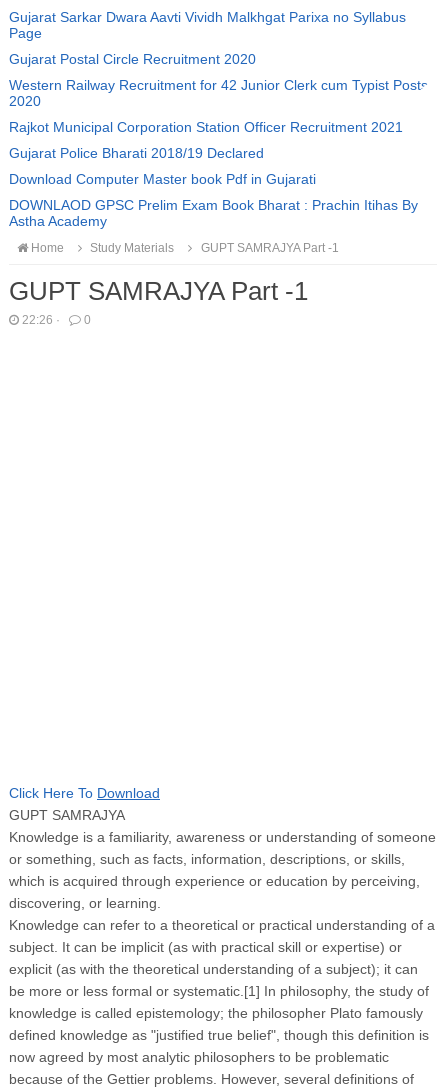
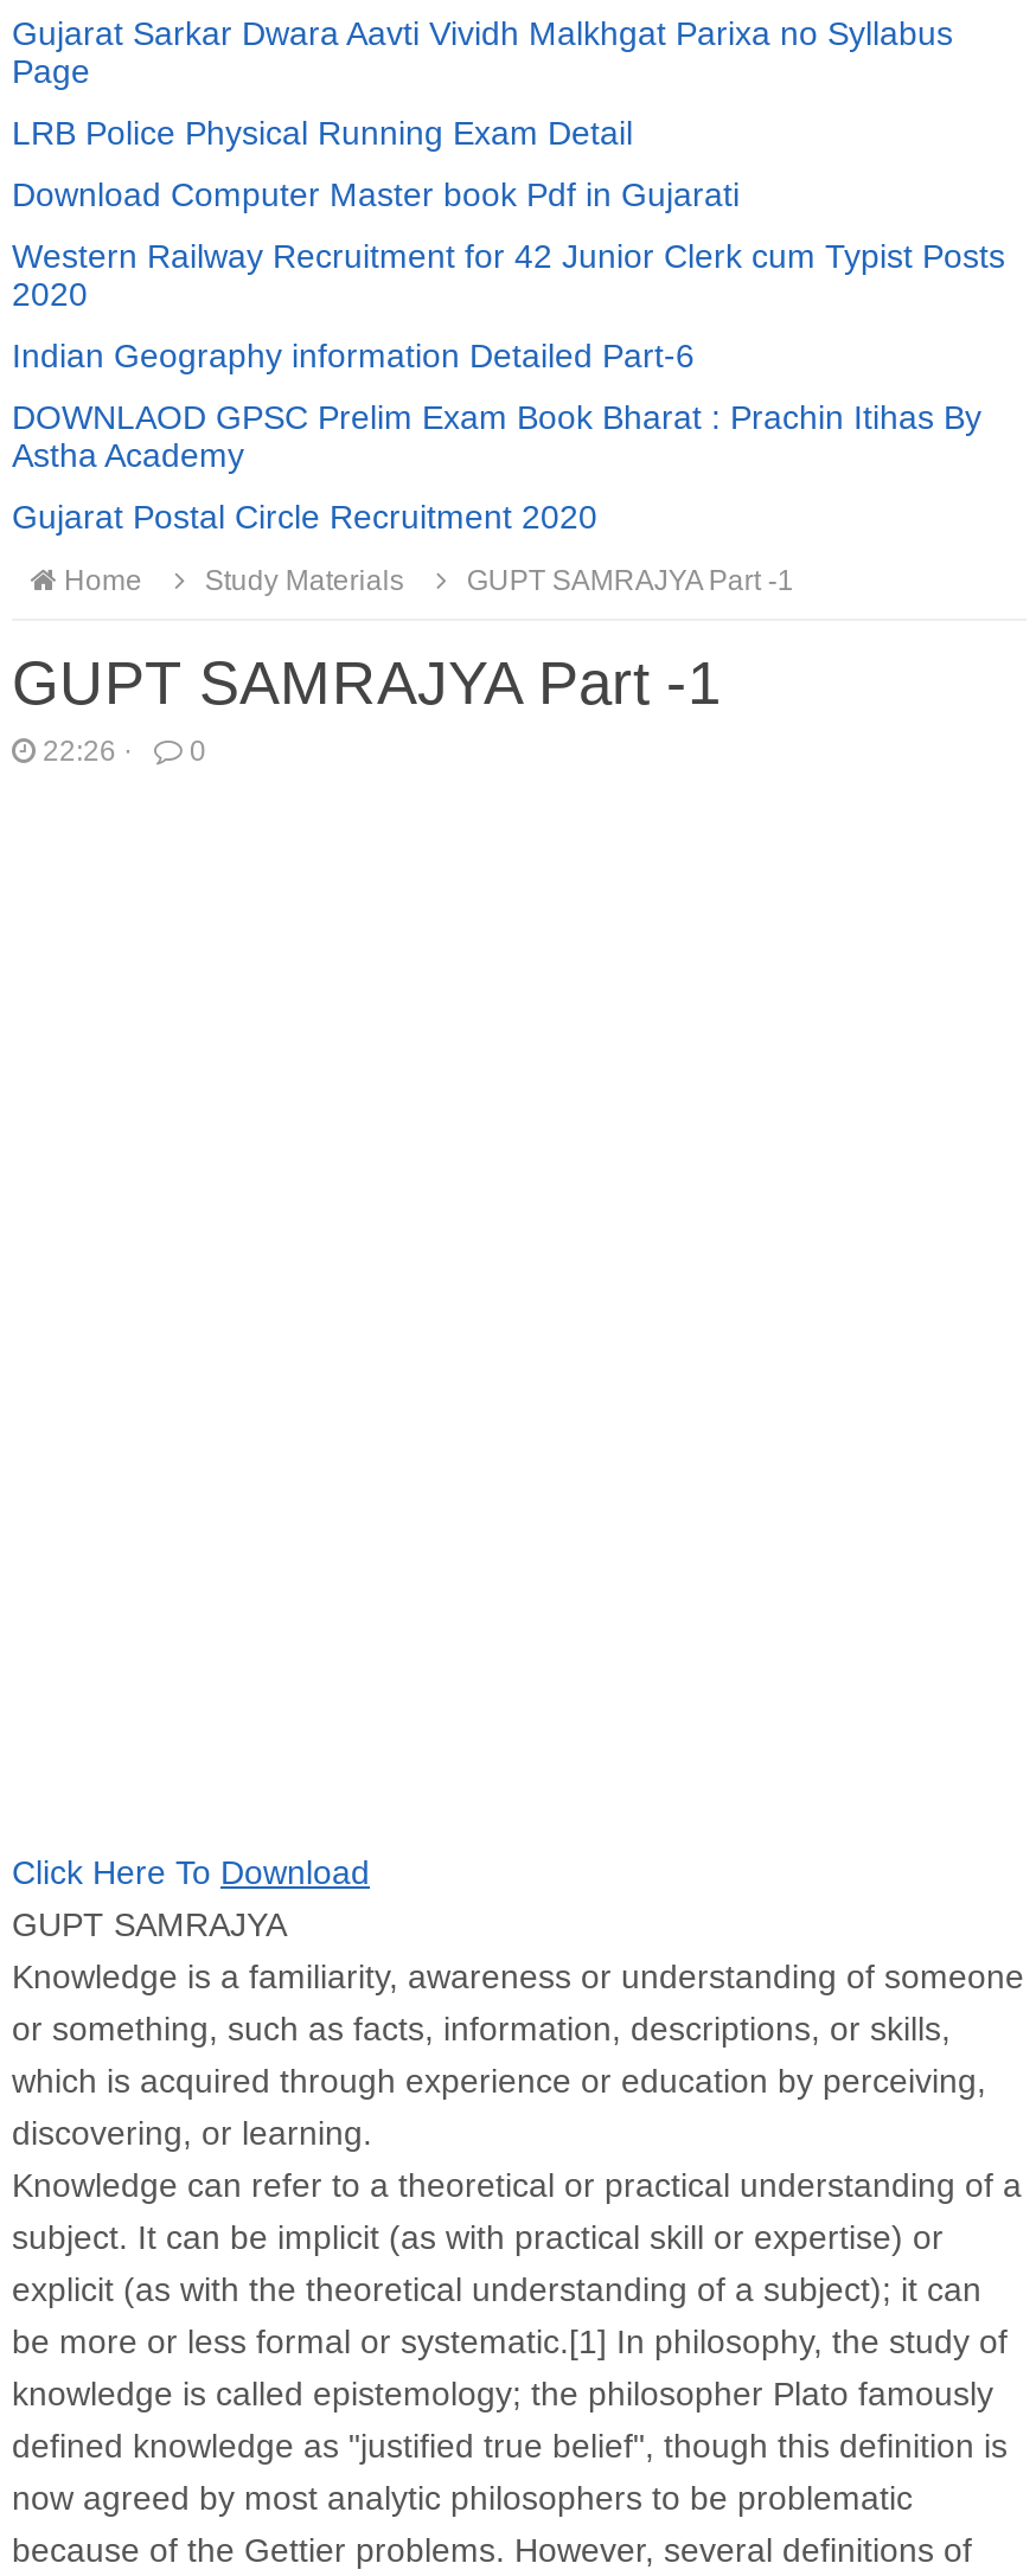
+ LRB Police Physical Running Exam Detail

moved down: Gujarat Postal Circle Recruitment 2020

moved down: Western Railway Recruitment for 42 Junior Clerk cum Typist Posts | 2020

- Rajkot Municipal Corporation Station Officer Recruitment 2021
- Gujarat Police Bharati 2018/19 Declared
+ Indian Geography information Detailed Part-6

moved up: Download Computer Master book Pdf in Gujarati

moved up: DOWNLAOD GPSC Prelim Exam Book Bharat : Prachin Itihas By | Astha Academy
